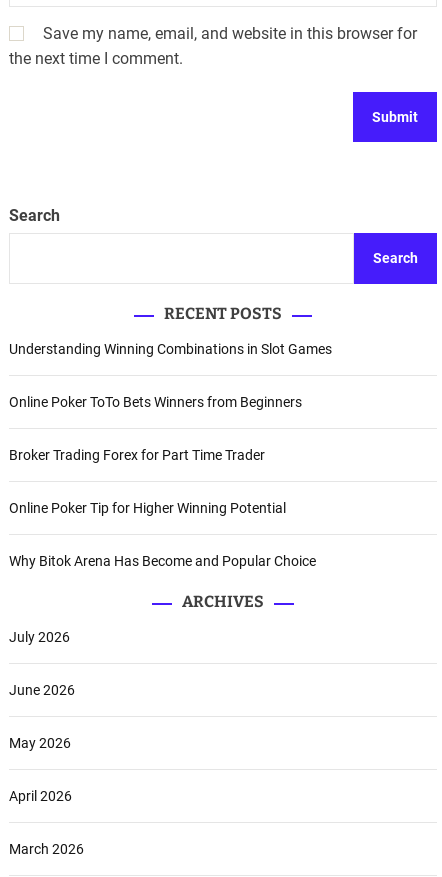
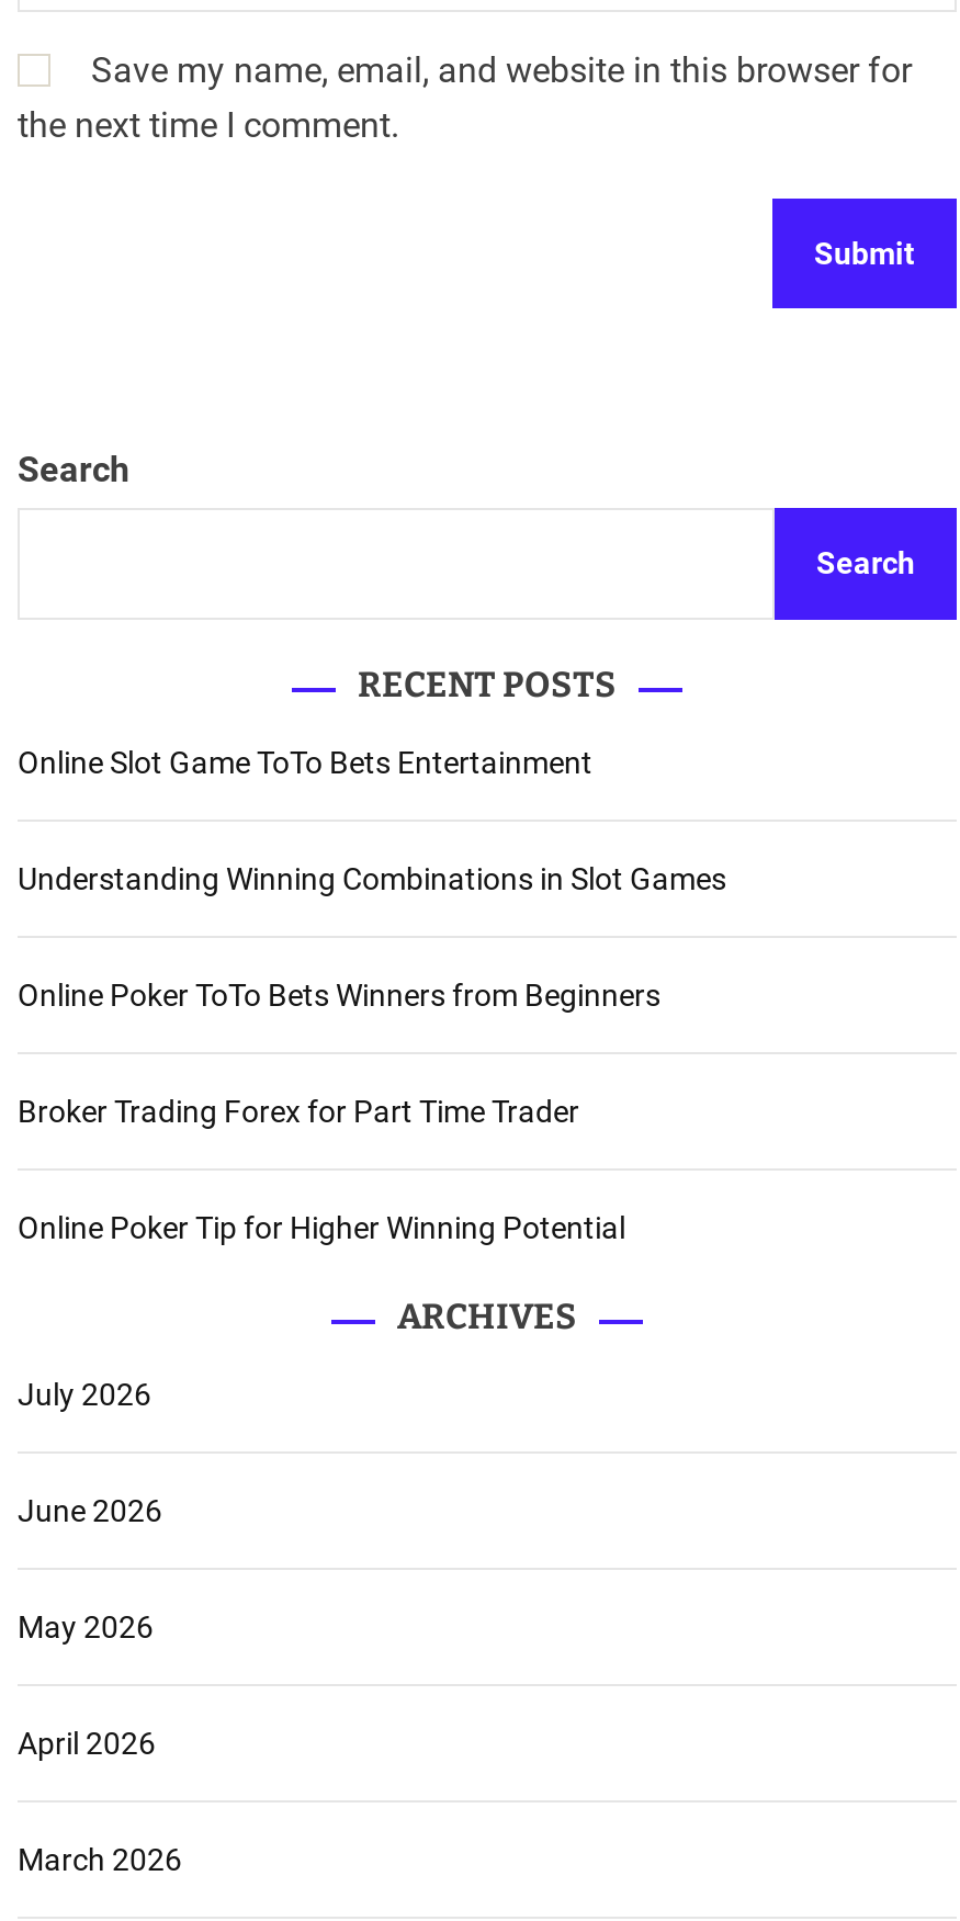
+ Online Slot Game ToTo Bets Entertainment

moved down: Understanding Winning Combinations in Slot Games | Online Poker ToTo Bets Winners from Beginners | Broker Trading Forex for Part Time Trader | Online Poker Tip for Higher Winning Potential

- Why Bitok Arena Has Become and Popular Choice
